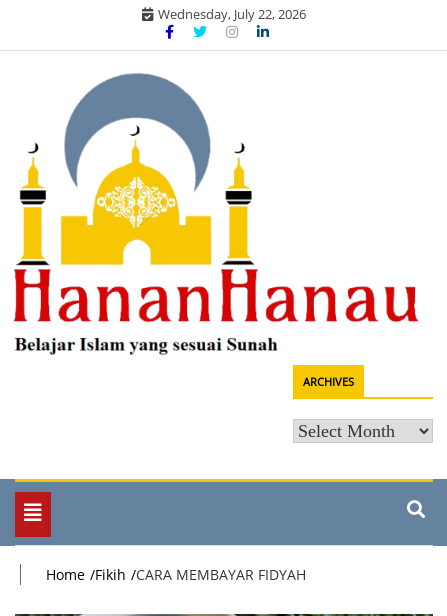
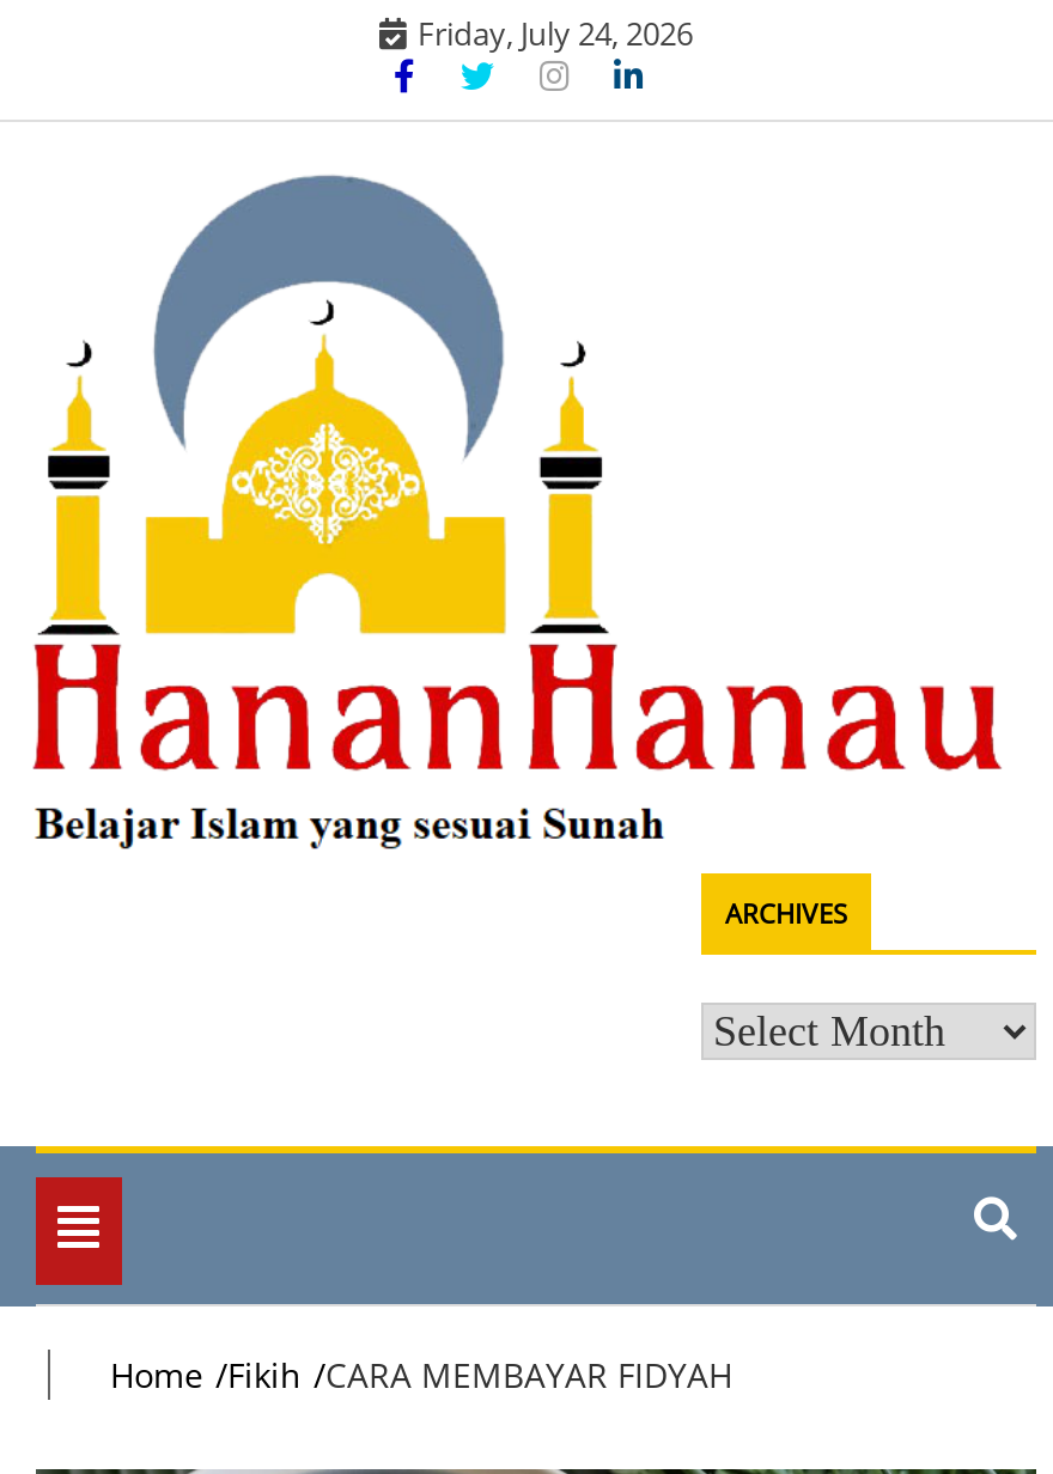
- Wednesday, July 22, 2026
+ Friday, July 24, 2026
